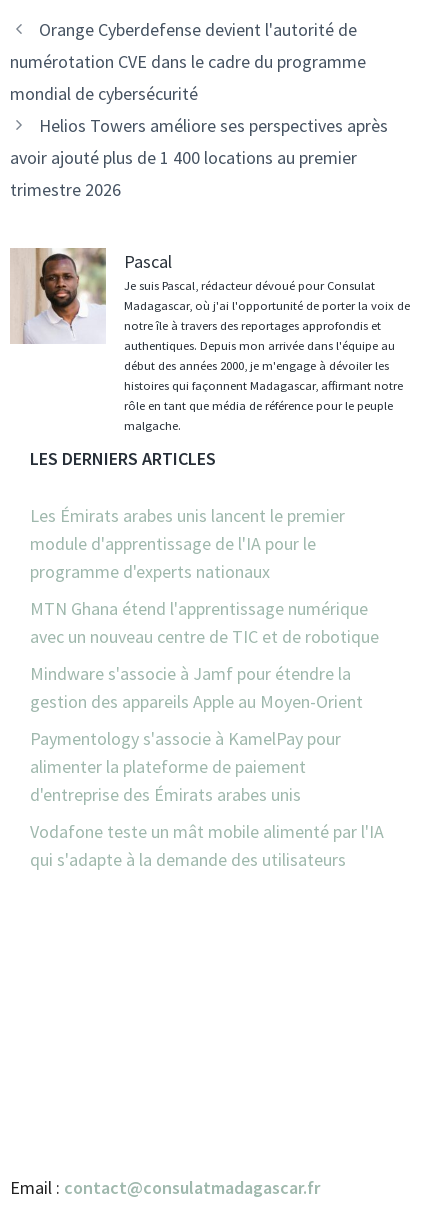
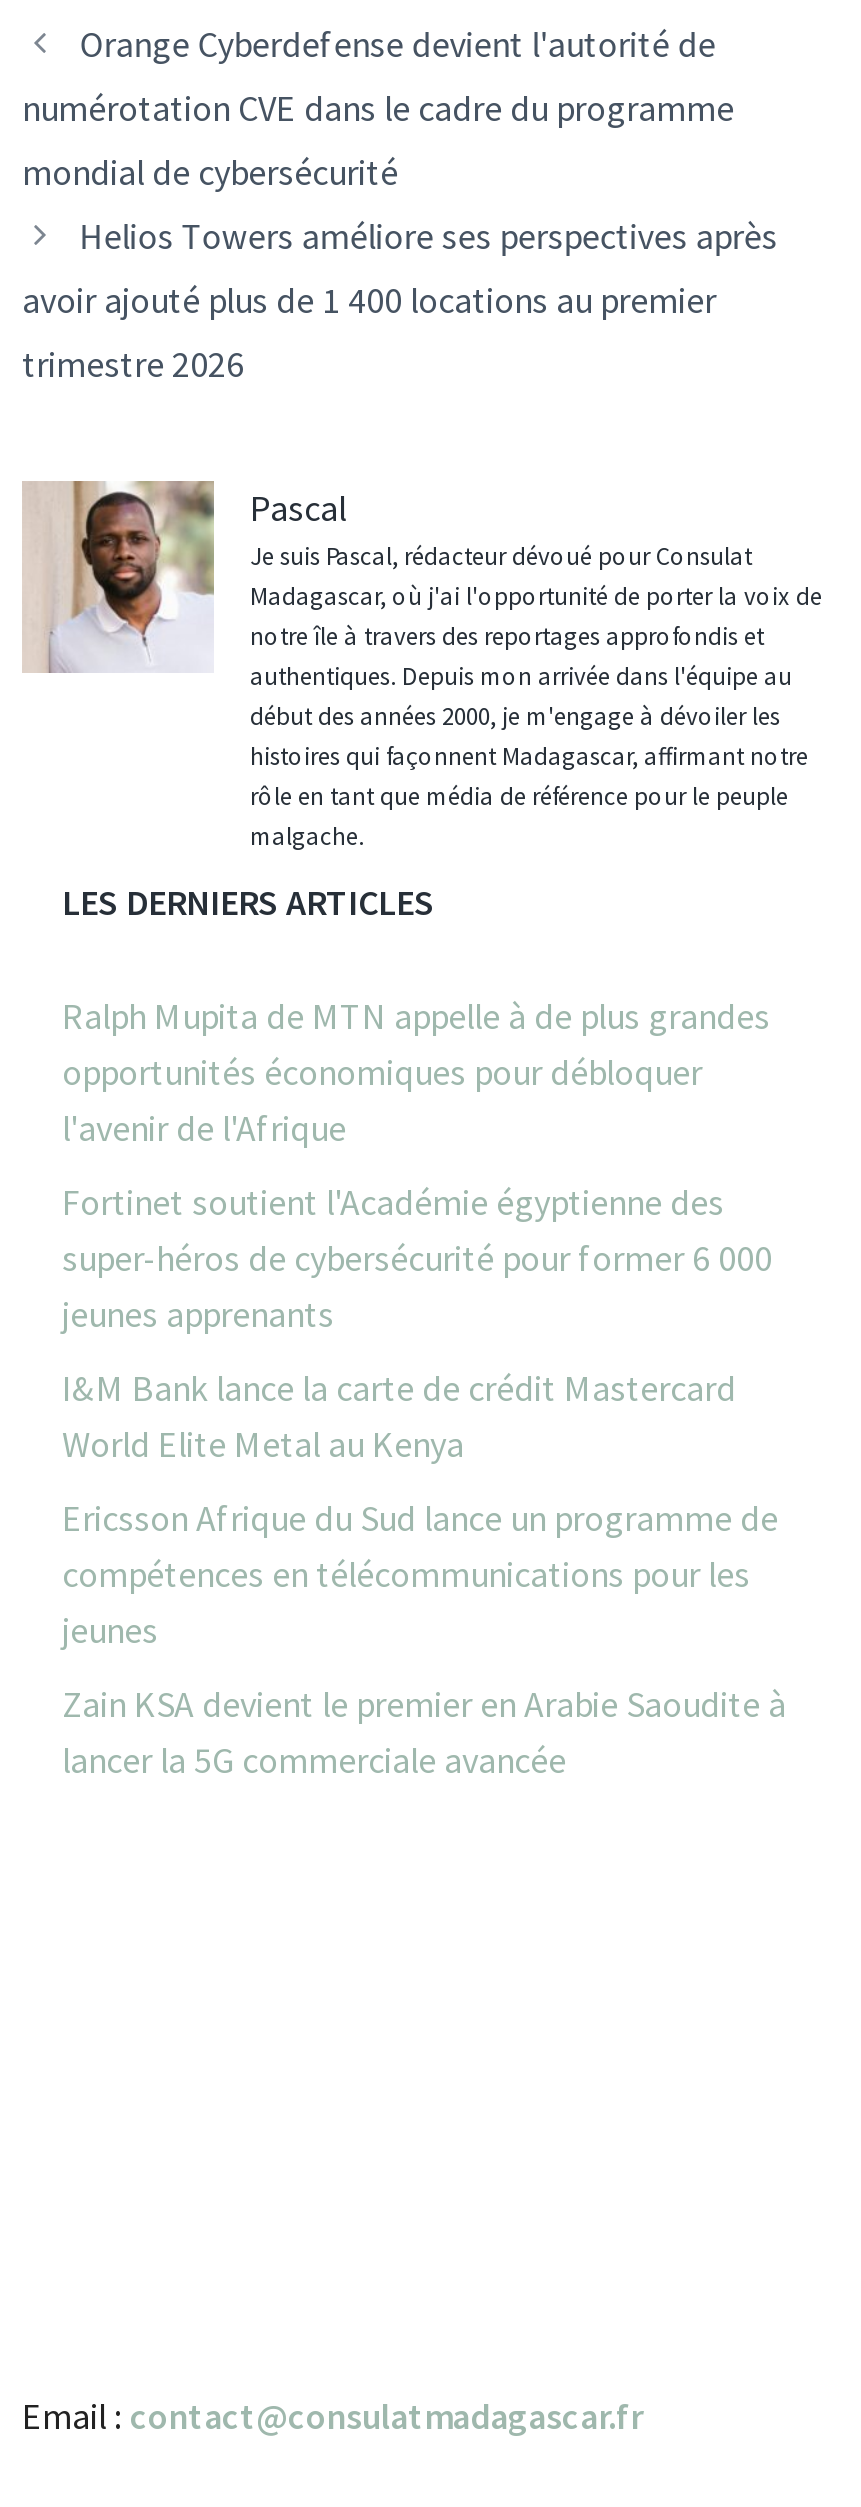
- Les Émirats arabes unis lancent le premier
- module d'apprentissage de l'IA pour le
- programme d'experts nationaux
+ Ralph Mupita de MTN appelle à de plus grandes
+ opportunités économiques pour débloquer
+ l'avenir de l'Afrique

- MTN Ghana étend l'apprentissage numérique
- avec un nouveau centre de TIC et de robotique
+ Fortinet soutient l'Académie égyptienne des
+ super-héros de cybersécurité pour former 6 000
+ jeunes apprenants

- Mindware s'associe à Jamf pour étendre la
- gestion des appareils Apple au Moyen-Orient
+ I&M Bank lance la carte de crédit Mastercard
+ World Elite Metal au Kenya

- Paymentology s'associe à KamelPay pour
- alimenter la plateforme de paiement
- d'entreprise des Émirats arabes unis
+ Ericsson Afrique du Sud lance un programme de
+ compétences en télécommunications pour les
+ jeunes

- Vodafone teste un mât mobile alimenté par l'IA
- qui s'adapte à la demande des utilisateurs
+ Zain KSA devient le premier en Arabie Saoudite à
+ lancer la 5G commerciale avancée
